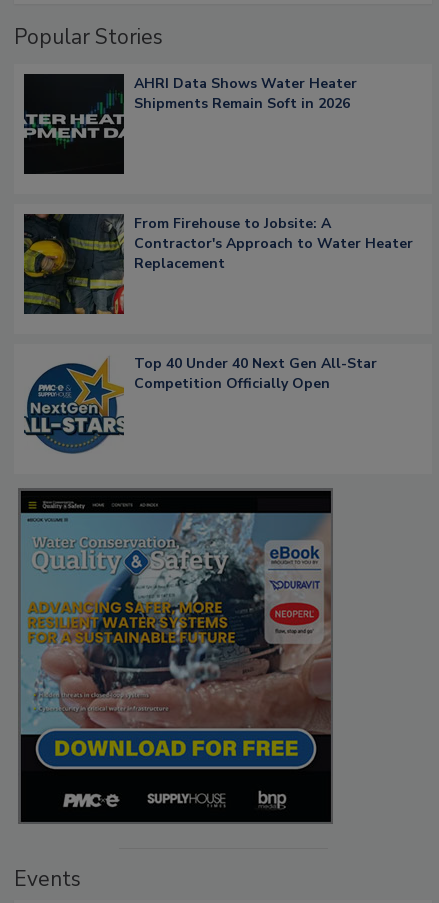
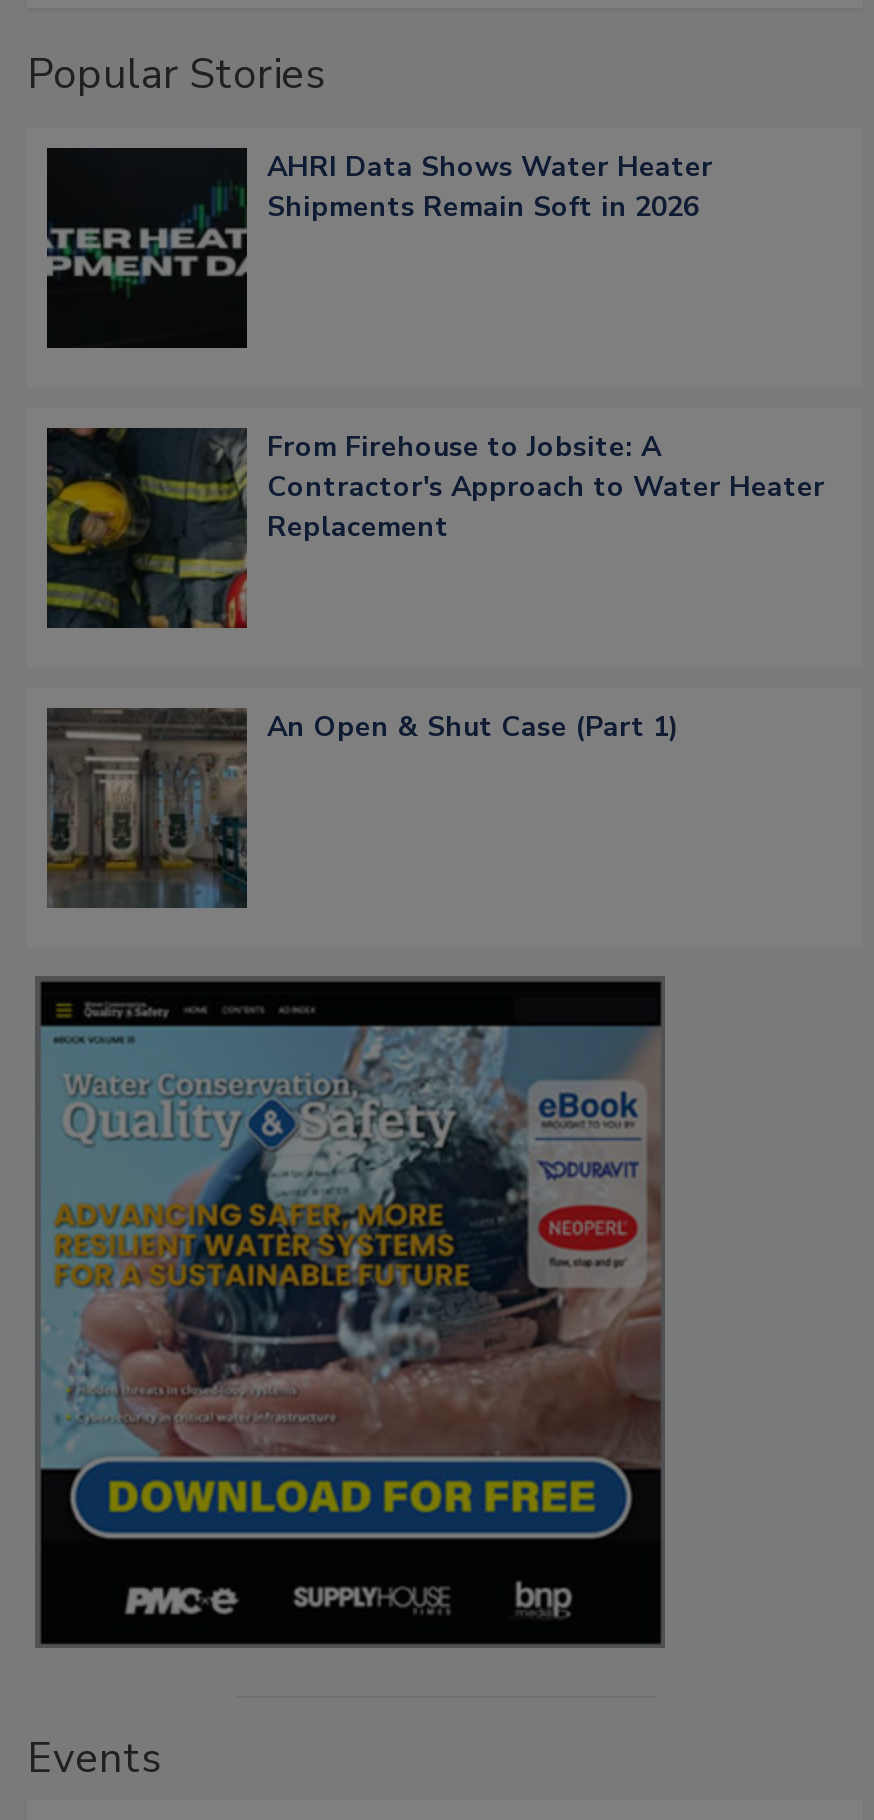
- [image]
- Top 40 Under 40 Next Gen All-Star
- Competition Officially Open
+ [image]
+ An Open & Shut Case (Part 1)
